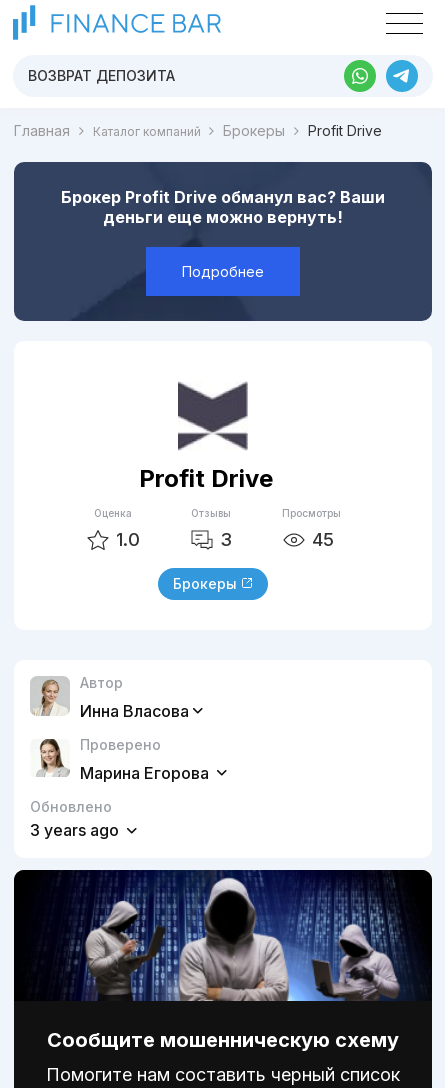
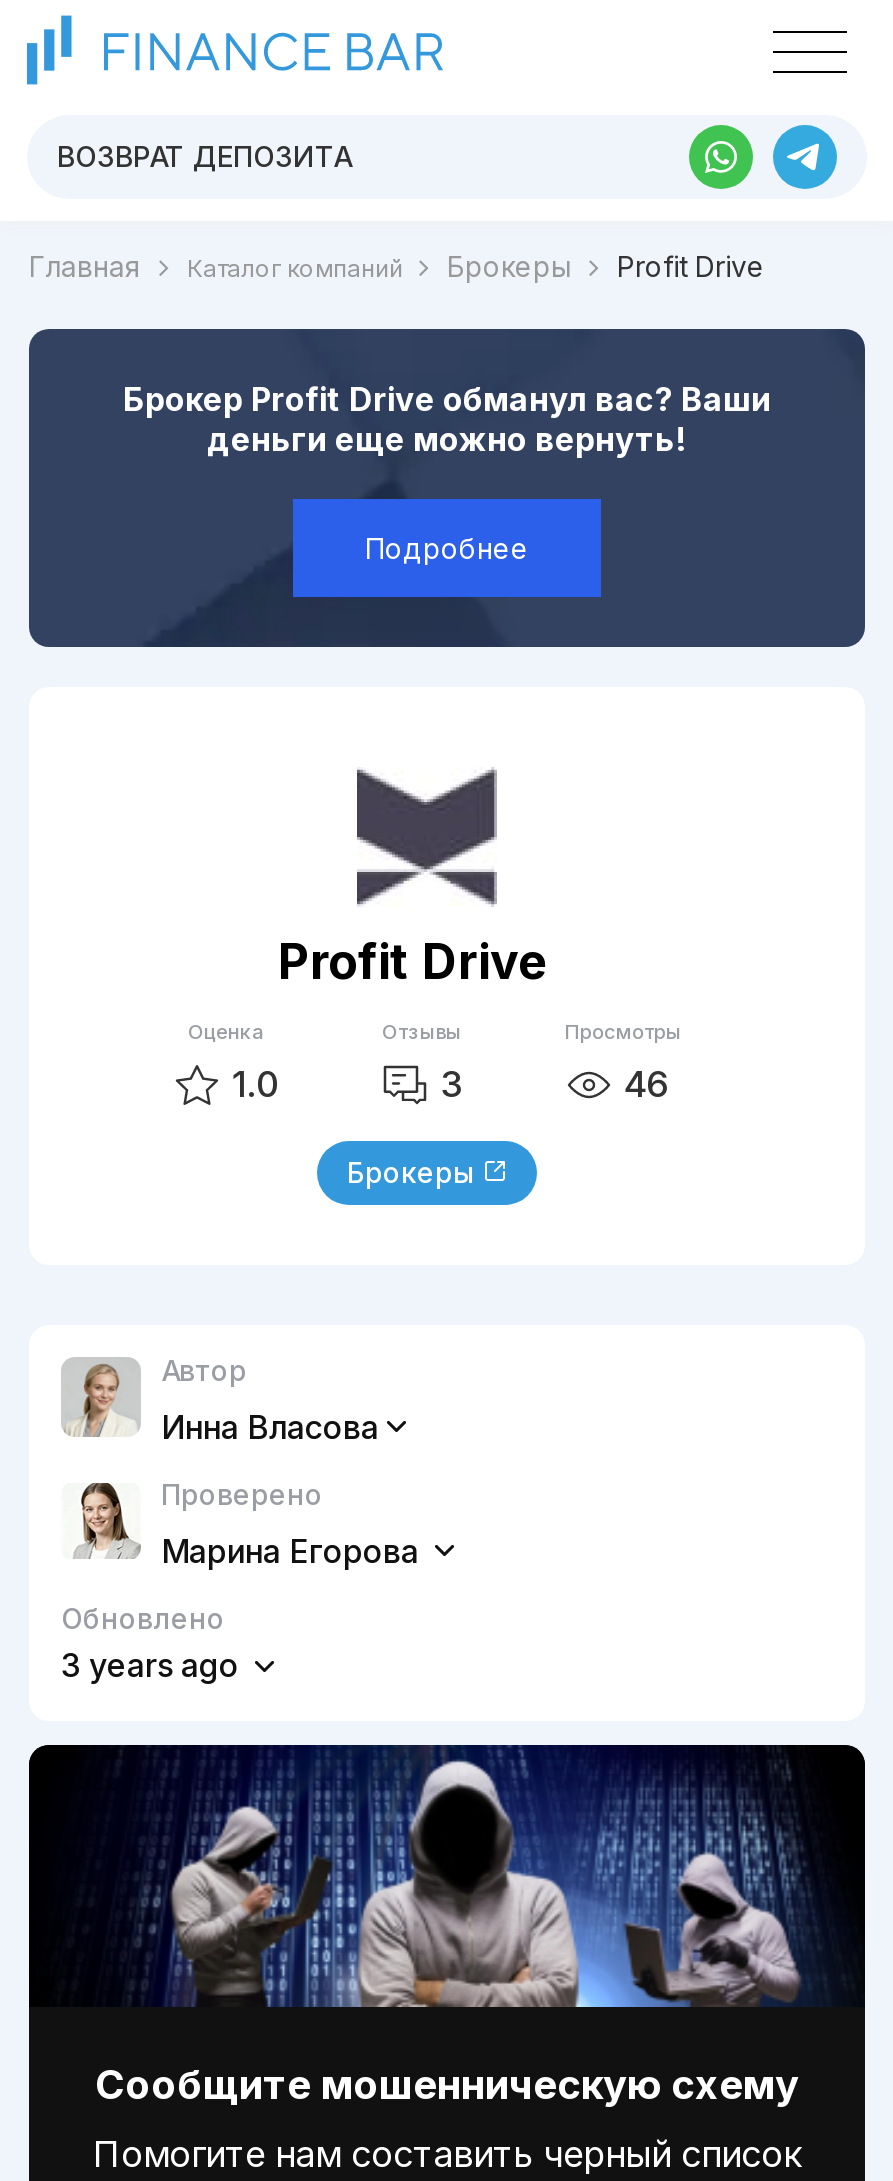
- 45
+ 46
